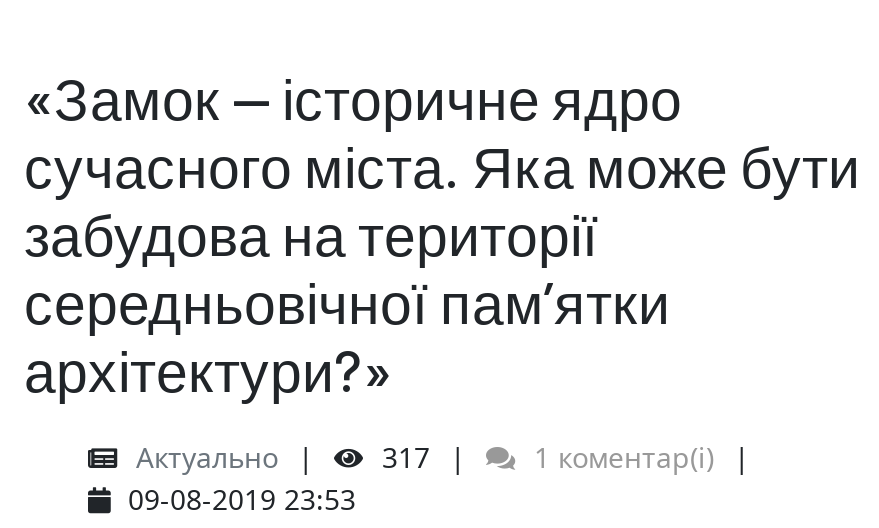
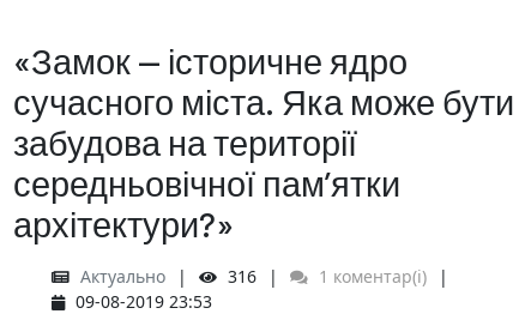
- 317
+ 316
